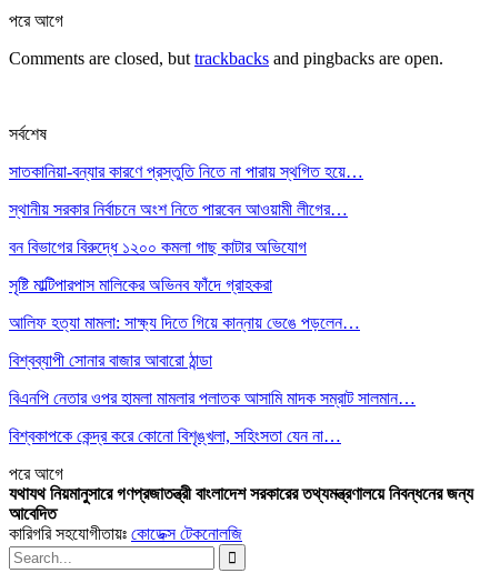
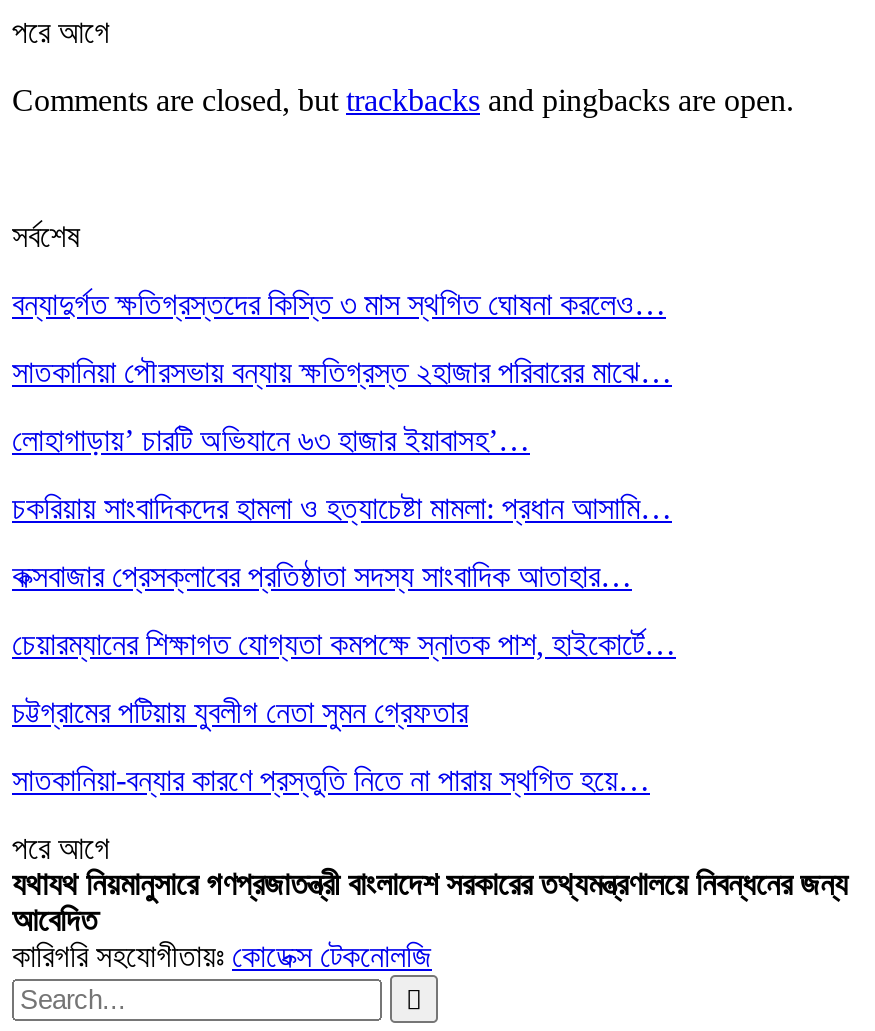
+ বন্যাদুর্গত ক্ষতিগ্রস্তদের কিস্তি ৩ মাস স্থগিত ঘোষনা করলেও…
+ সাতকানিয়া পৌরসভায় বন্যায় ক্ষতিগ্রস্ত ২হাজার পরিবারের মাঝে…
+ লোহাগাড়ায়’ চারটি অভিযানে ৬৩ হাজার ইয়াবাসহ’…
+ চকরিয়ায় সাংবাদিকদের হামলা ও হত্যাচেষ্টা মামলা: প্রধান আসামি…
+ কক্সবাজার প্রেসক্লাবের প্রতিষ্ঠাতা সদস্য সাংবাদিক আতাহার…
+ চেয়ারম্যানের শিক্ষাগত যোগ্যতা কমপক্ষে স্নাতক পাশ, হাইকোর্টে…
+ চট্টগ্রামের পটিয়ায় যুবলীগ নেতা সুমন গ্রেফতার

moved down: সাতকানিয়া-বন্যার কারণে প্রস্তুতি নিতে না পারায় স্থগিত হয়ে…

- স্থানীয় সরকার নির্বাচনে অংশ নিতে পারবেন আওয়ামী লীগের…
- বন বিভাগের বিরুদ্ধে ১২০০ কমলা গাছ কাটার অভিযোগ
- সৃষ্টি মাল্টিপারপাস মালিকের অভিনব ফাঁদে গ্রাহকরা
- আলিফ হত্যা মামলা: সাক্ষ্য দিতে গিয়ে কান্নায় ভেঙে পড়লেন…
- বিশ্বব্যাপী সোনার বাজার আবারো ঠান্ডা
- বিএনপি নেতার ওপর হামলা মামলার পলাতক আসামি মাদক সম্রাট সালমান…
- বিশ্বকাপকে কেন্দ্র করে কোনো বিশৃঙ্খলা, সহিংসতা যেন না…
